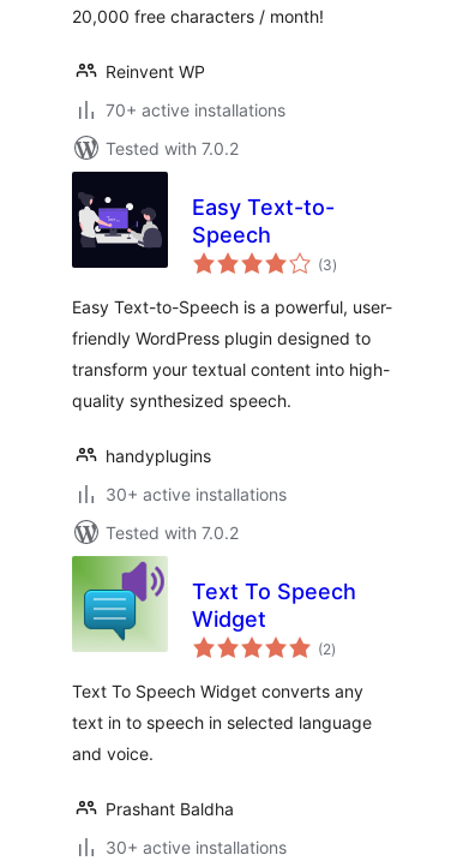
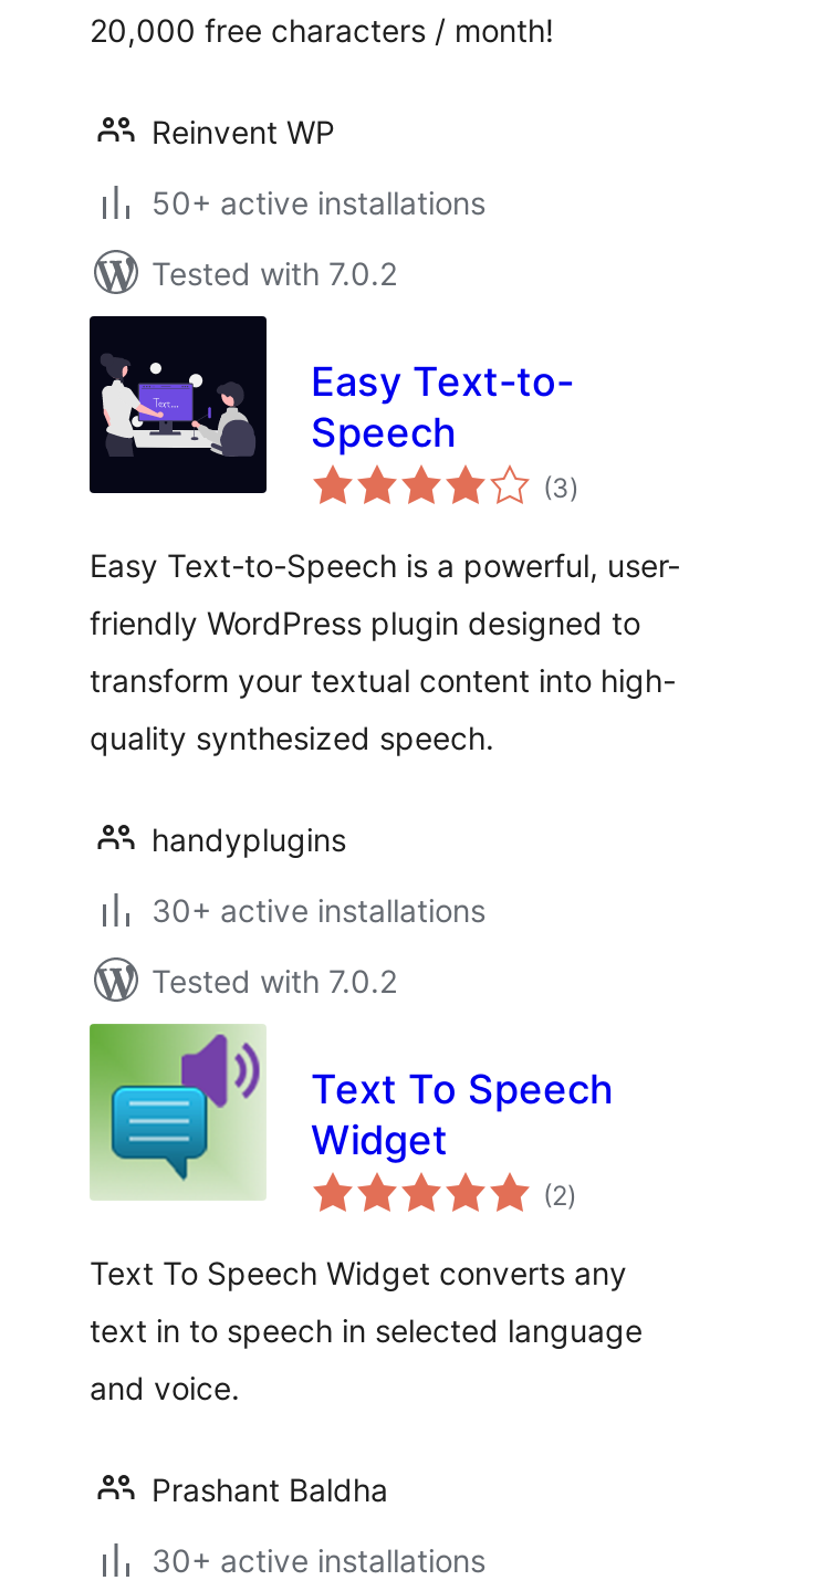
- 70+ active installations
+ 50+ active installations
